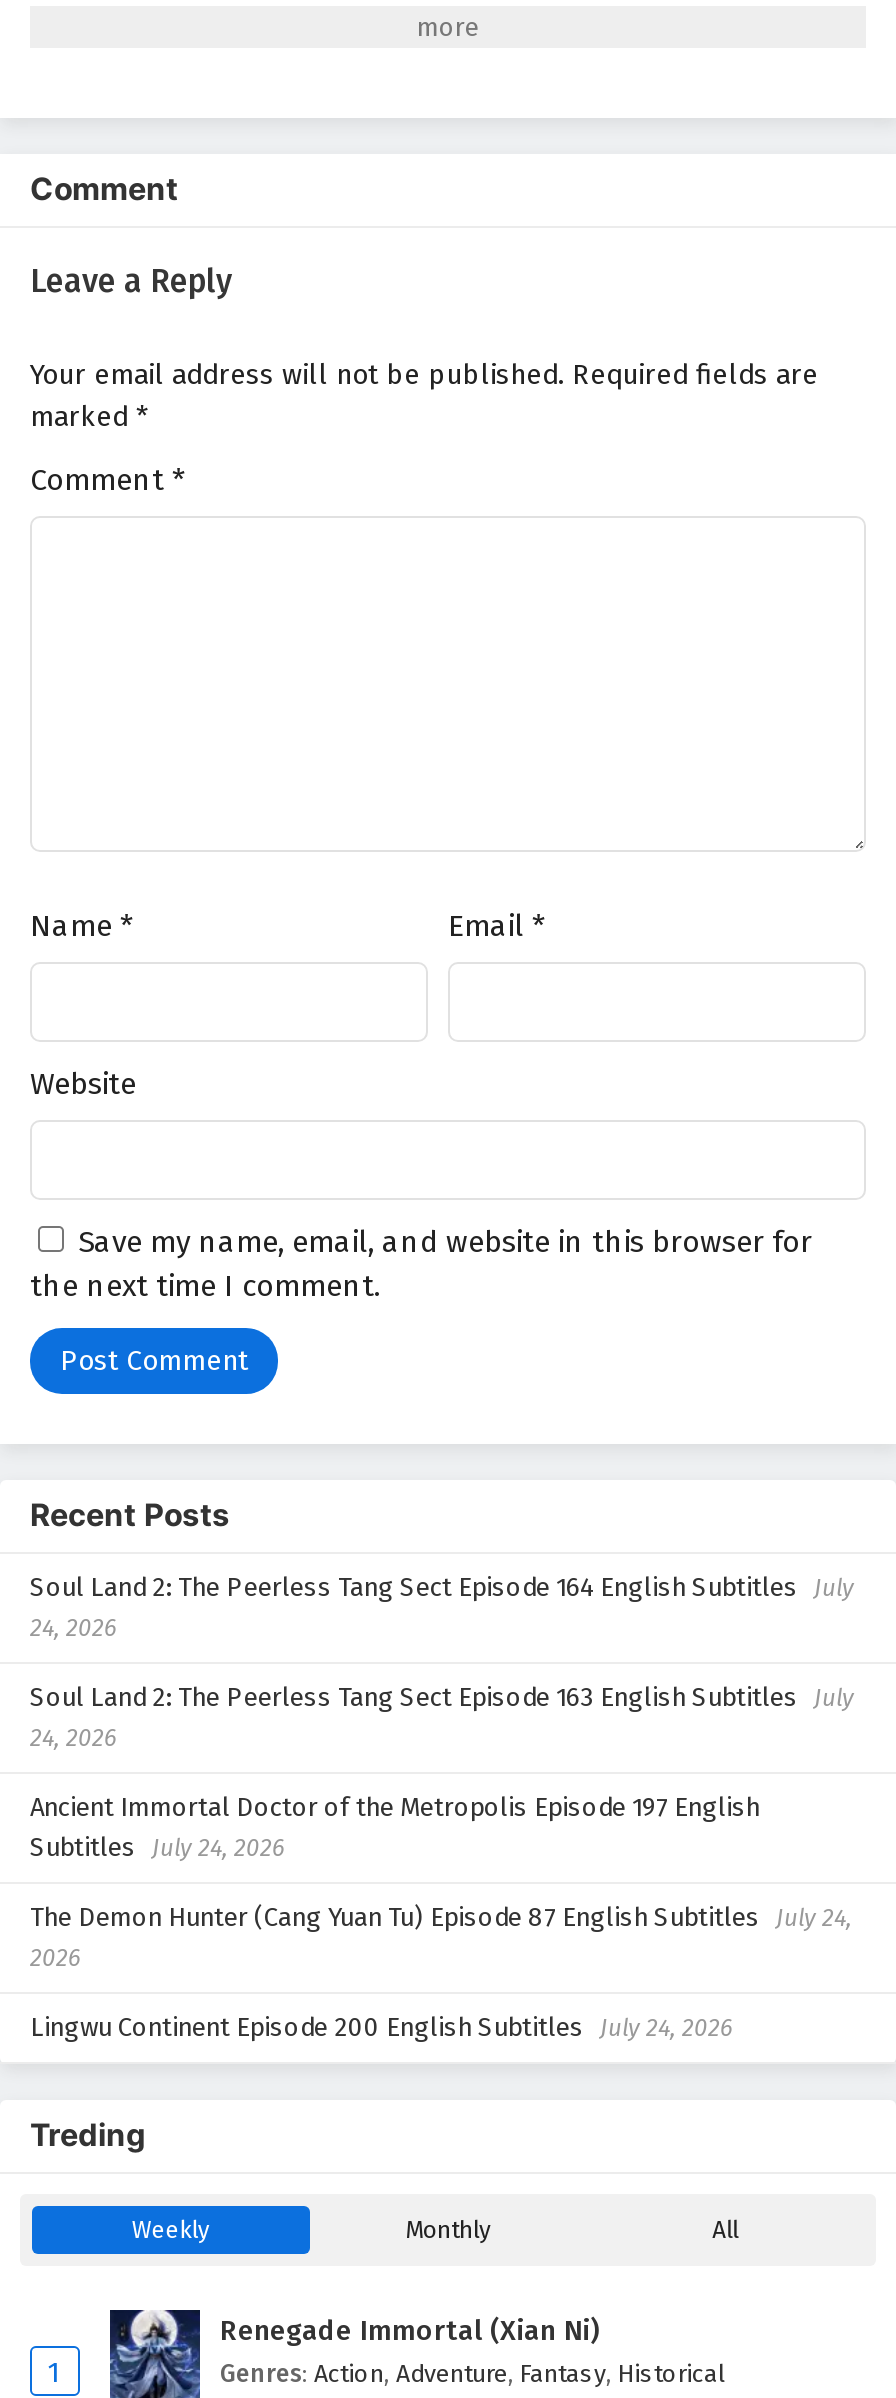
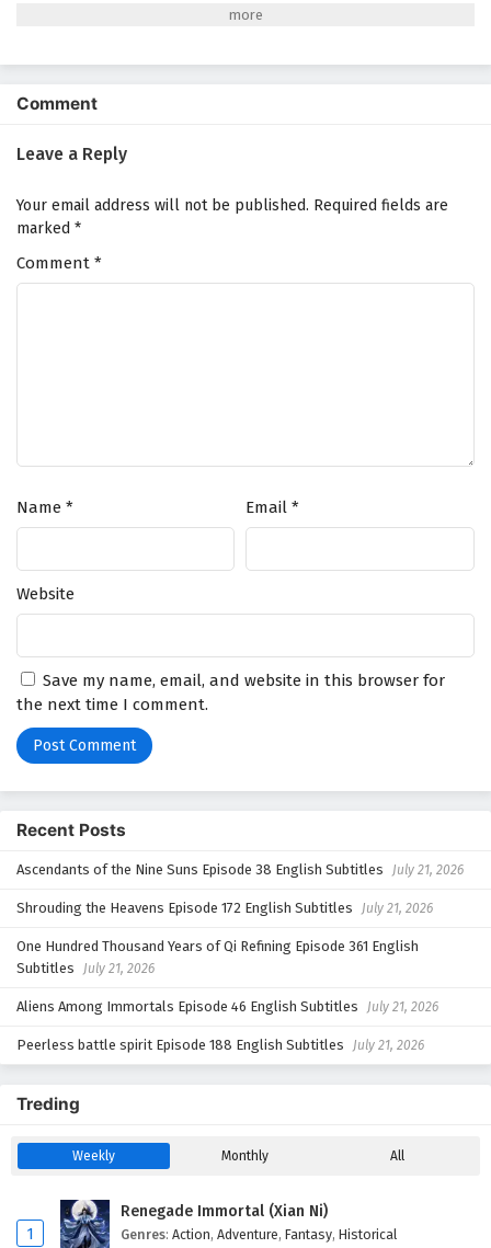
- Soul Land 2: The Peerless Tang Sect Episode 164 English Subtitles July
- 24, 2026
+ Ascendants of the Nine Suns Episode 38 English Subtitles July 21, 2026

- Soul Land 2: The Peerless Tang Sect Episode 163 English Subtitles July
- 24, 2026
+ Shrouding the Heavens Episode 172 English Subtitles July 21, 2026

- Ancient Immortal Doctor of the Metropolis Episode 197 English
- Subtitles July 24, 2026
+ One Hundred Thousand Years of Qi Refining Episode 361 English
+ Subtitles July 21, 2026

- The Demon Hunter (Cang Yuan Tu) Episode 87 English Subtitles July 24,
- 2026
+ Aliens Among Immortals Episode 46 English Subtitles July 21, 2026

- Lingwu Continent Episode 200 English Subtitles July 24, 2026
+ Peerless battle spirit Episode 188 English Subtitles July 21, 2026
